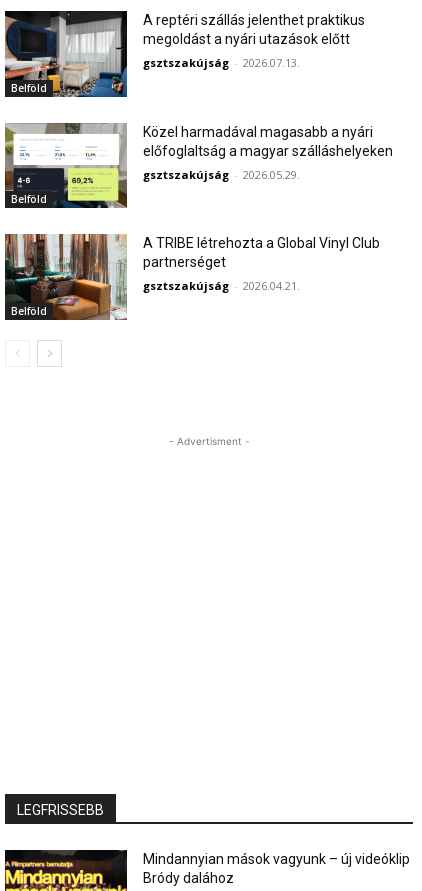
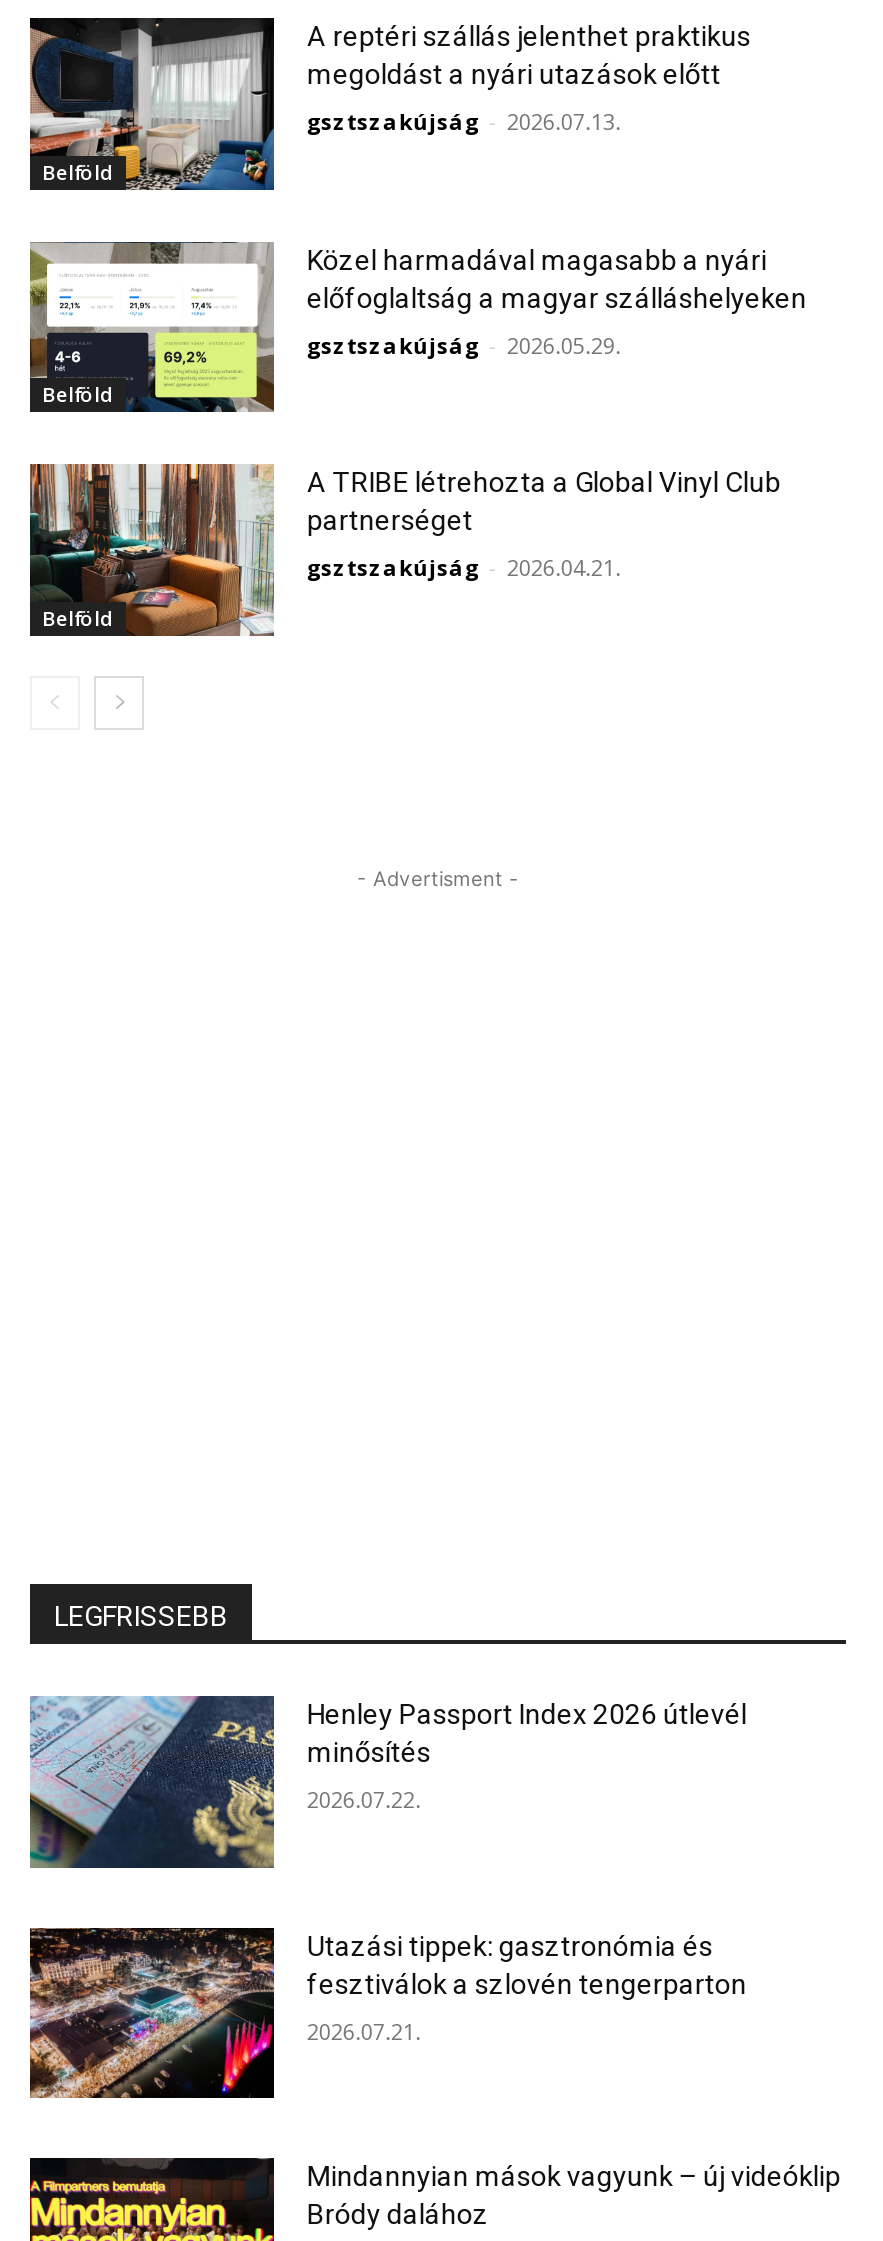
+ [image]
+ Henley Passport Index 2026 útlevél
+ minősítés
+ 2026.07.22.

+ [image]
+ Utazási tippek: gasztronómia és
+ fesztiválok a szlovén tengerparton
+ 2026.07.21.
